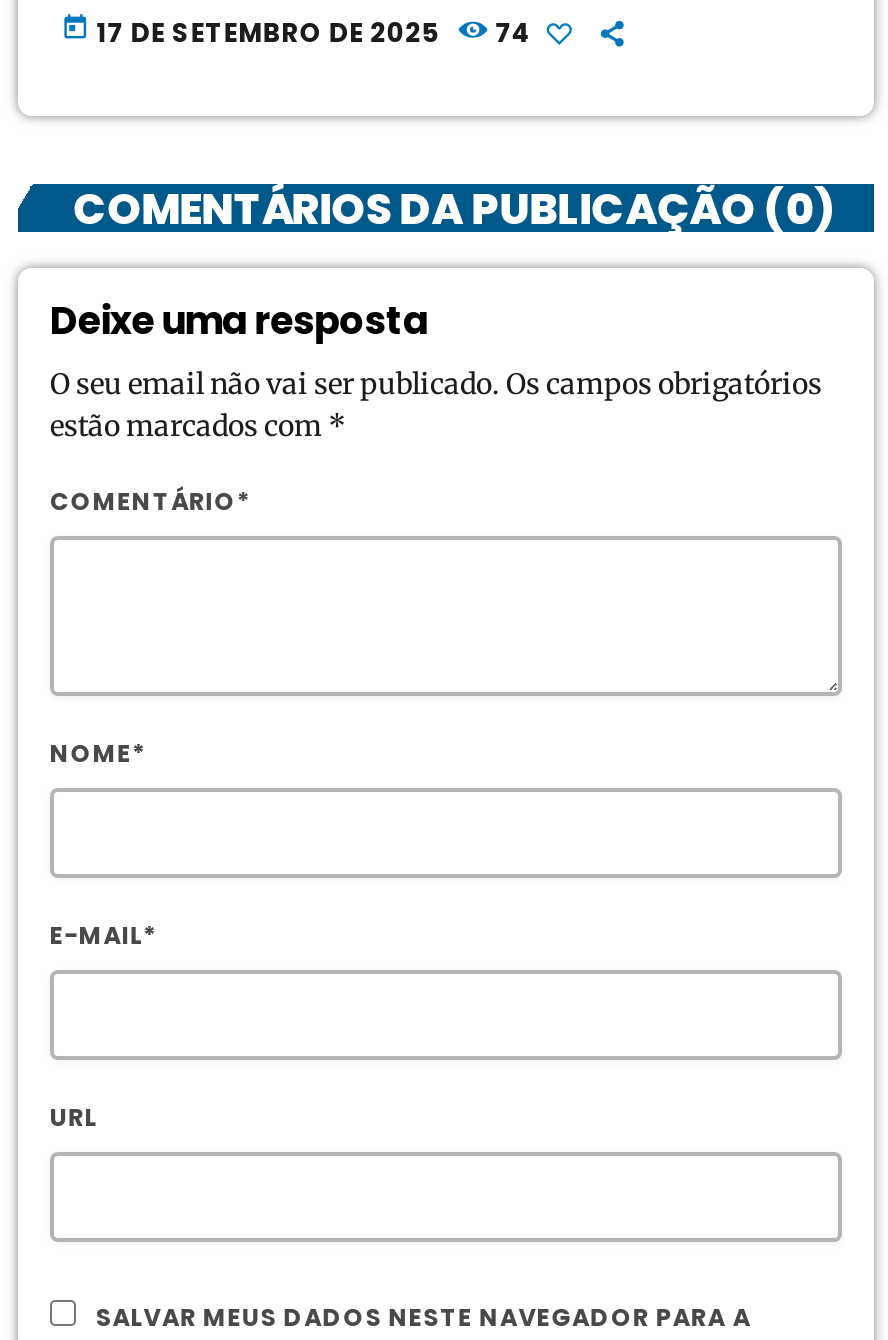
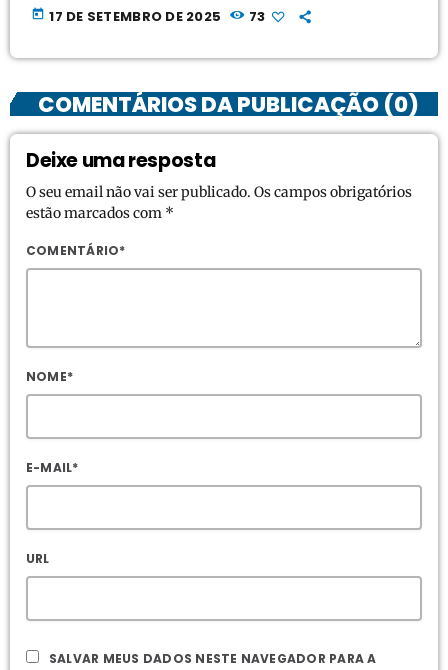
- 74
+ 73
